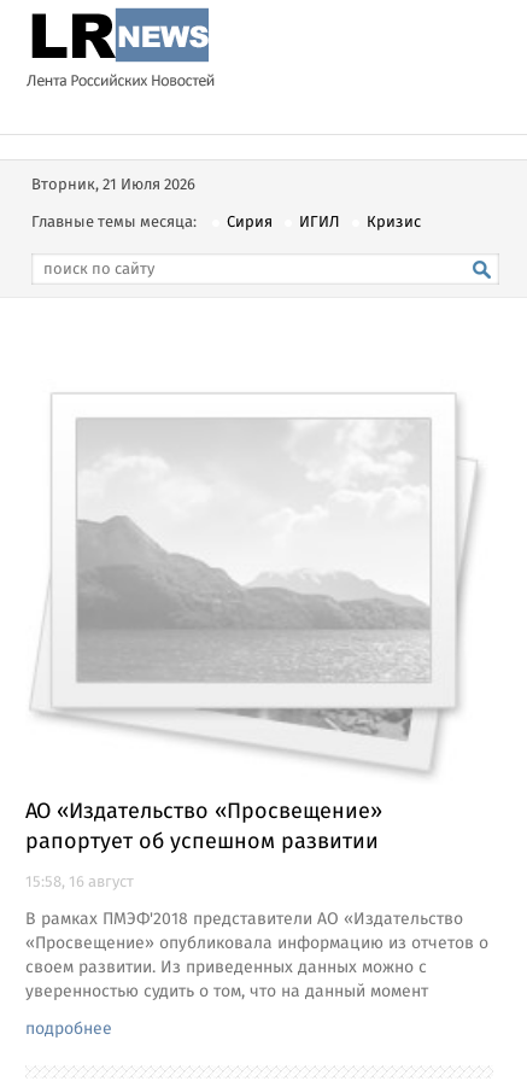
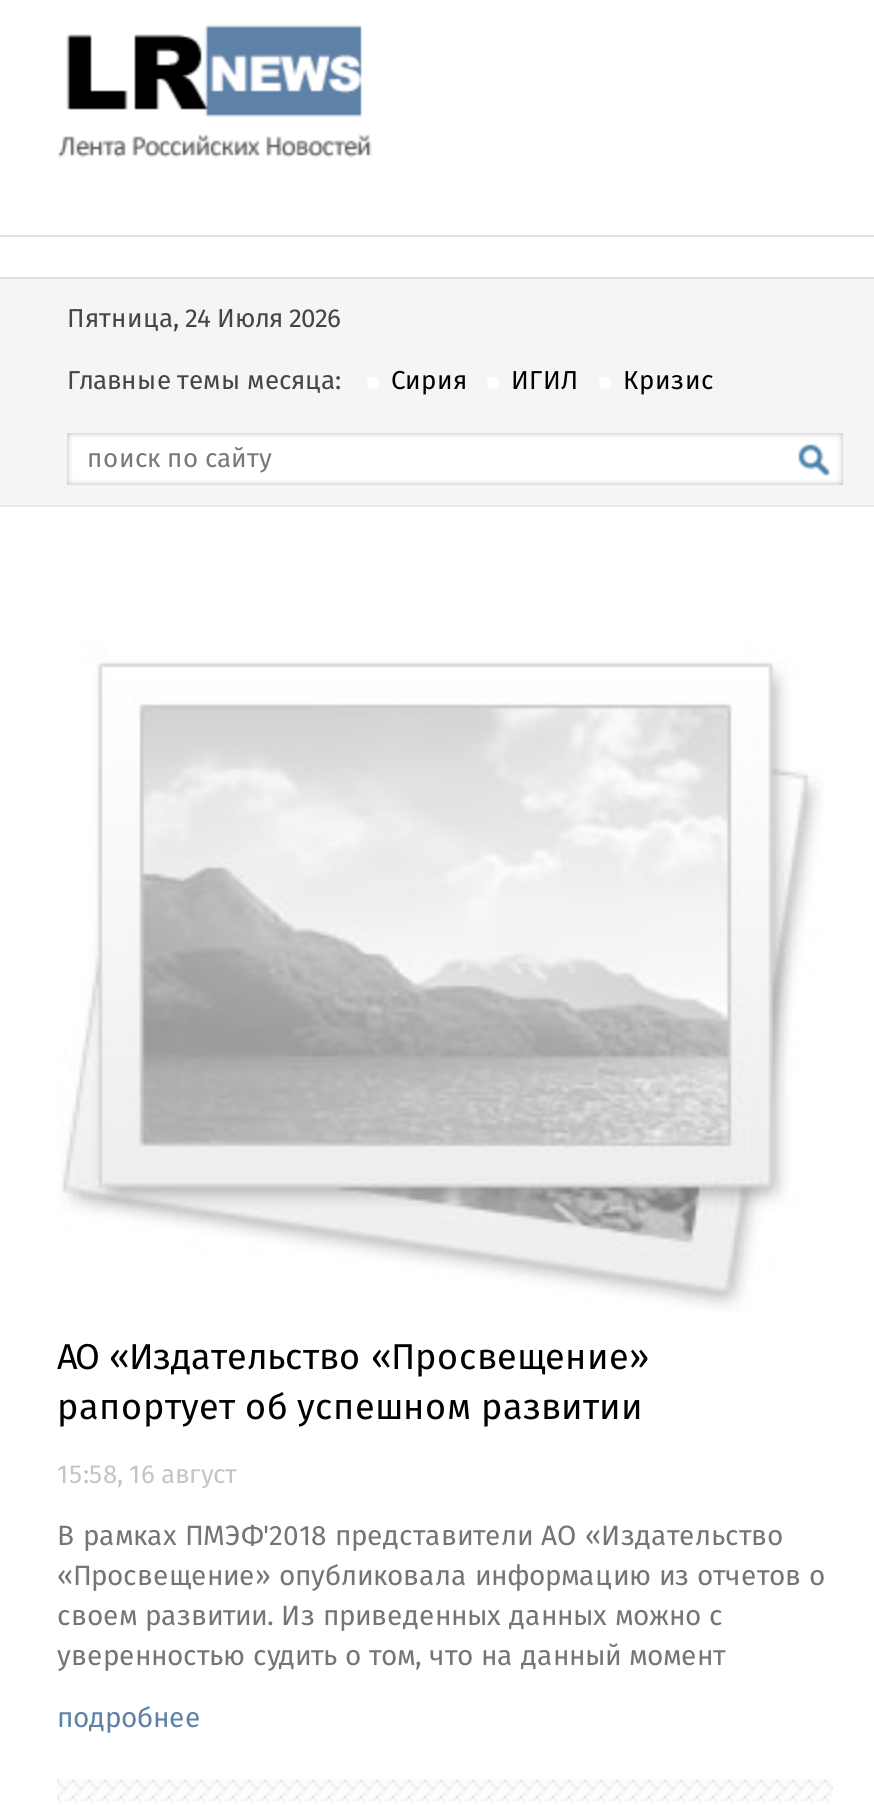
- Вторник, 21 Июля 2026
+ Пятница, 24 Июля 2026
